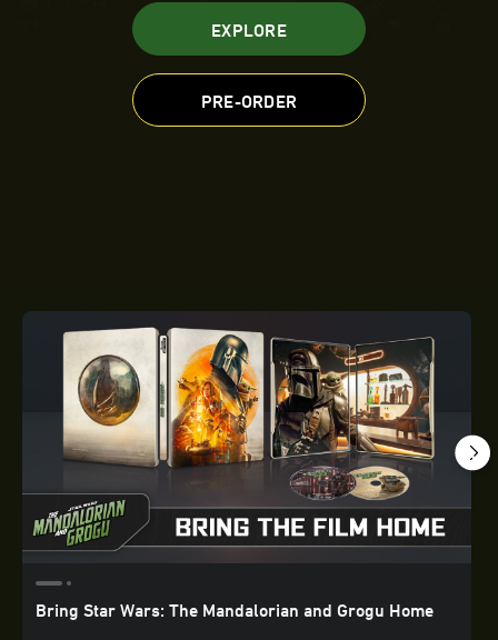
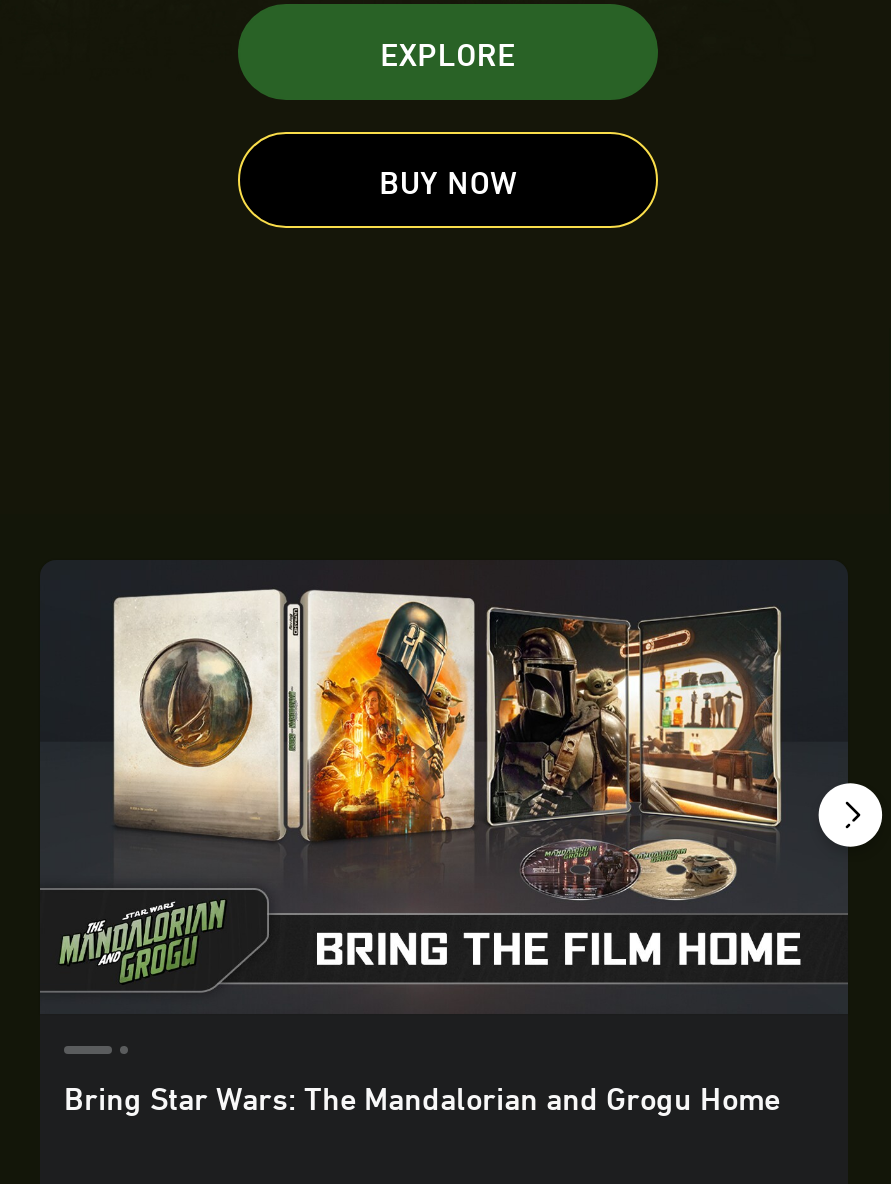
- PRE-ORDER
+ BUY NOW
